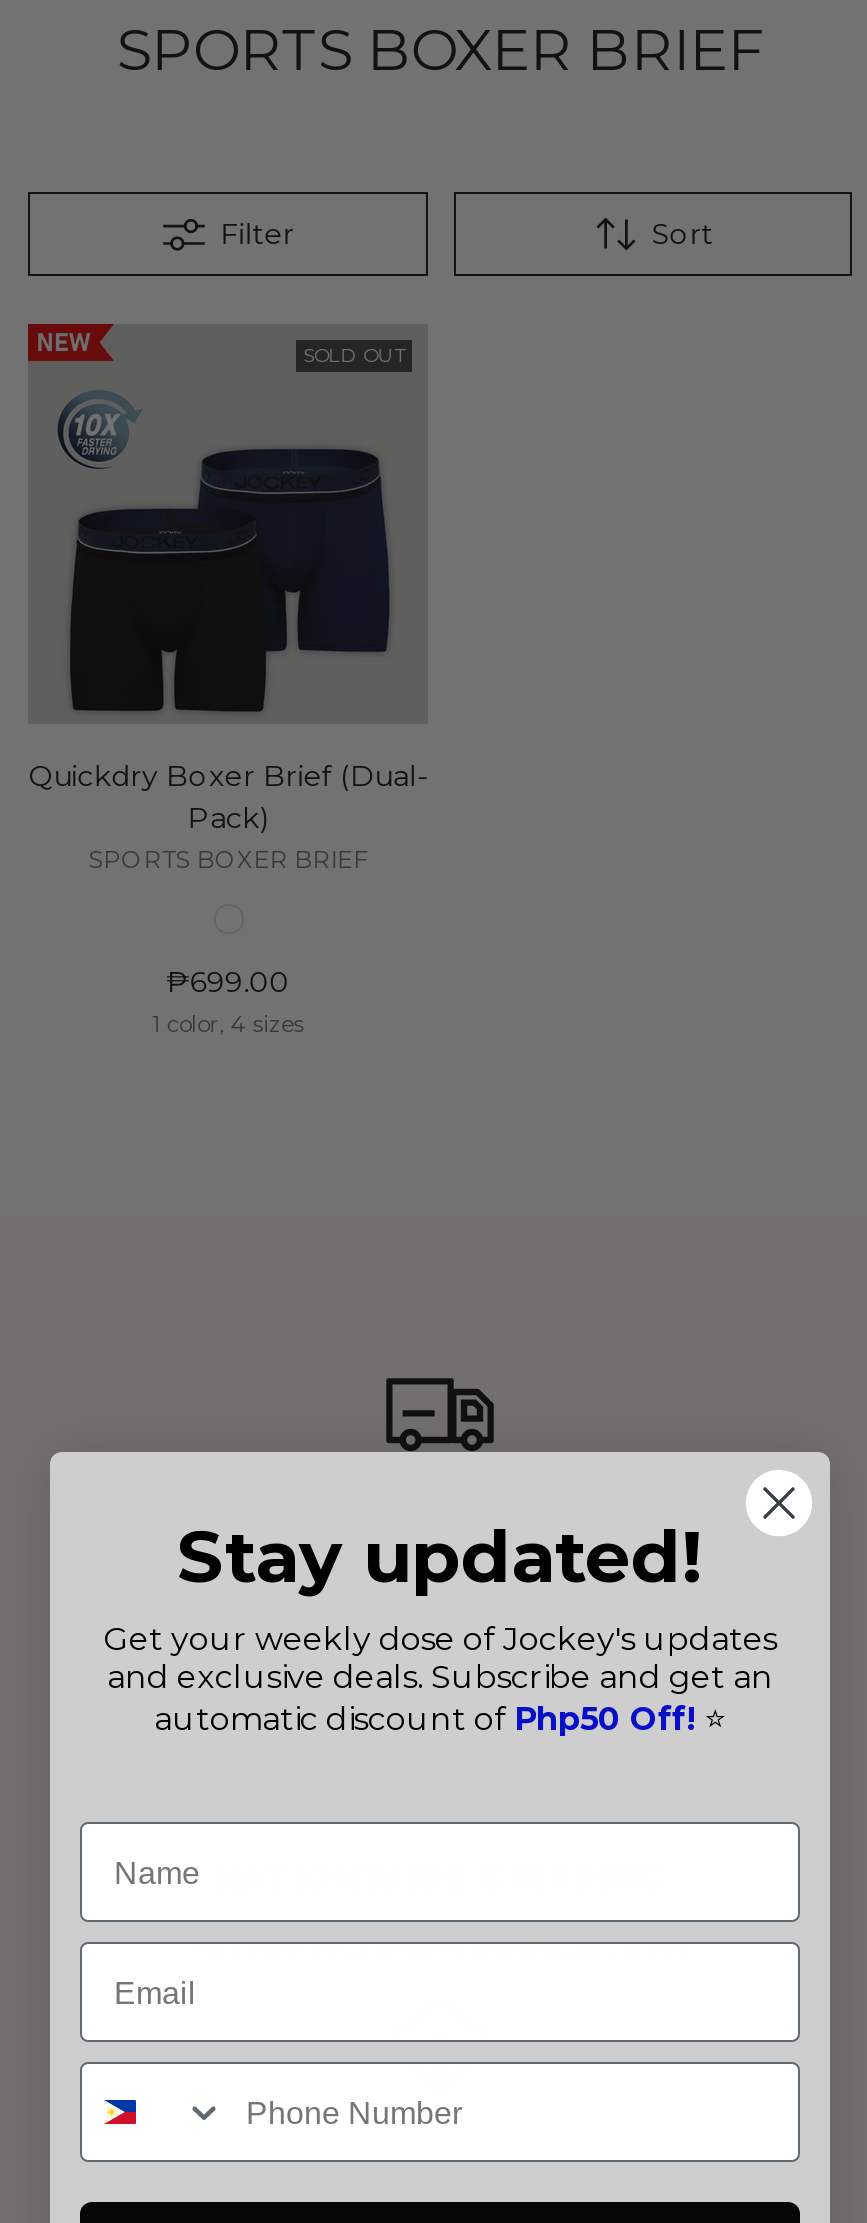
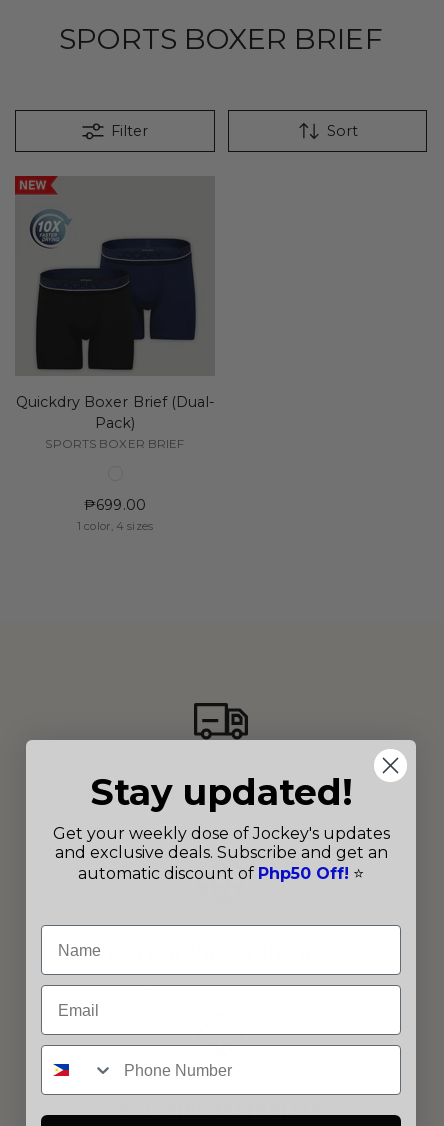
- SOLD OUT
